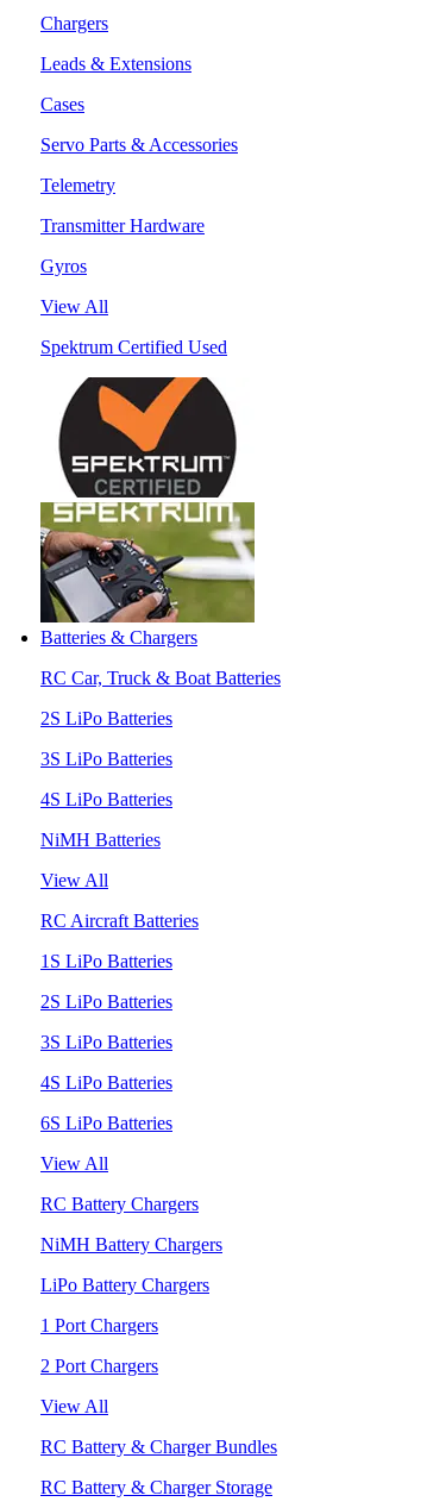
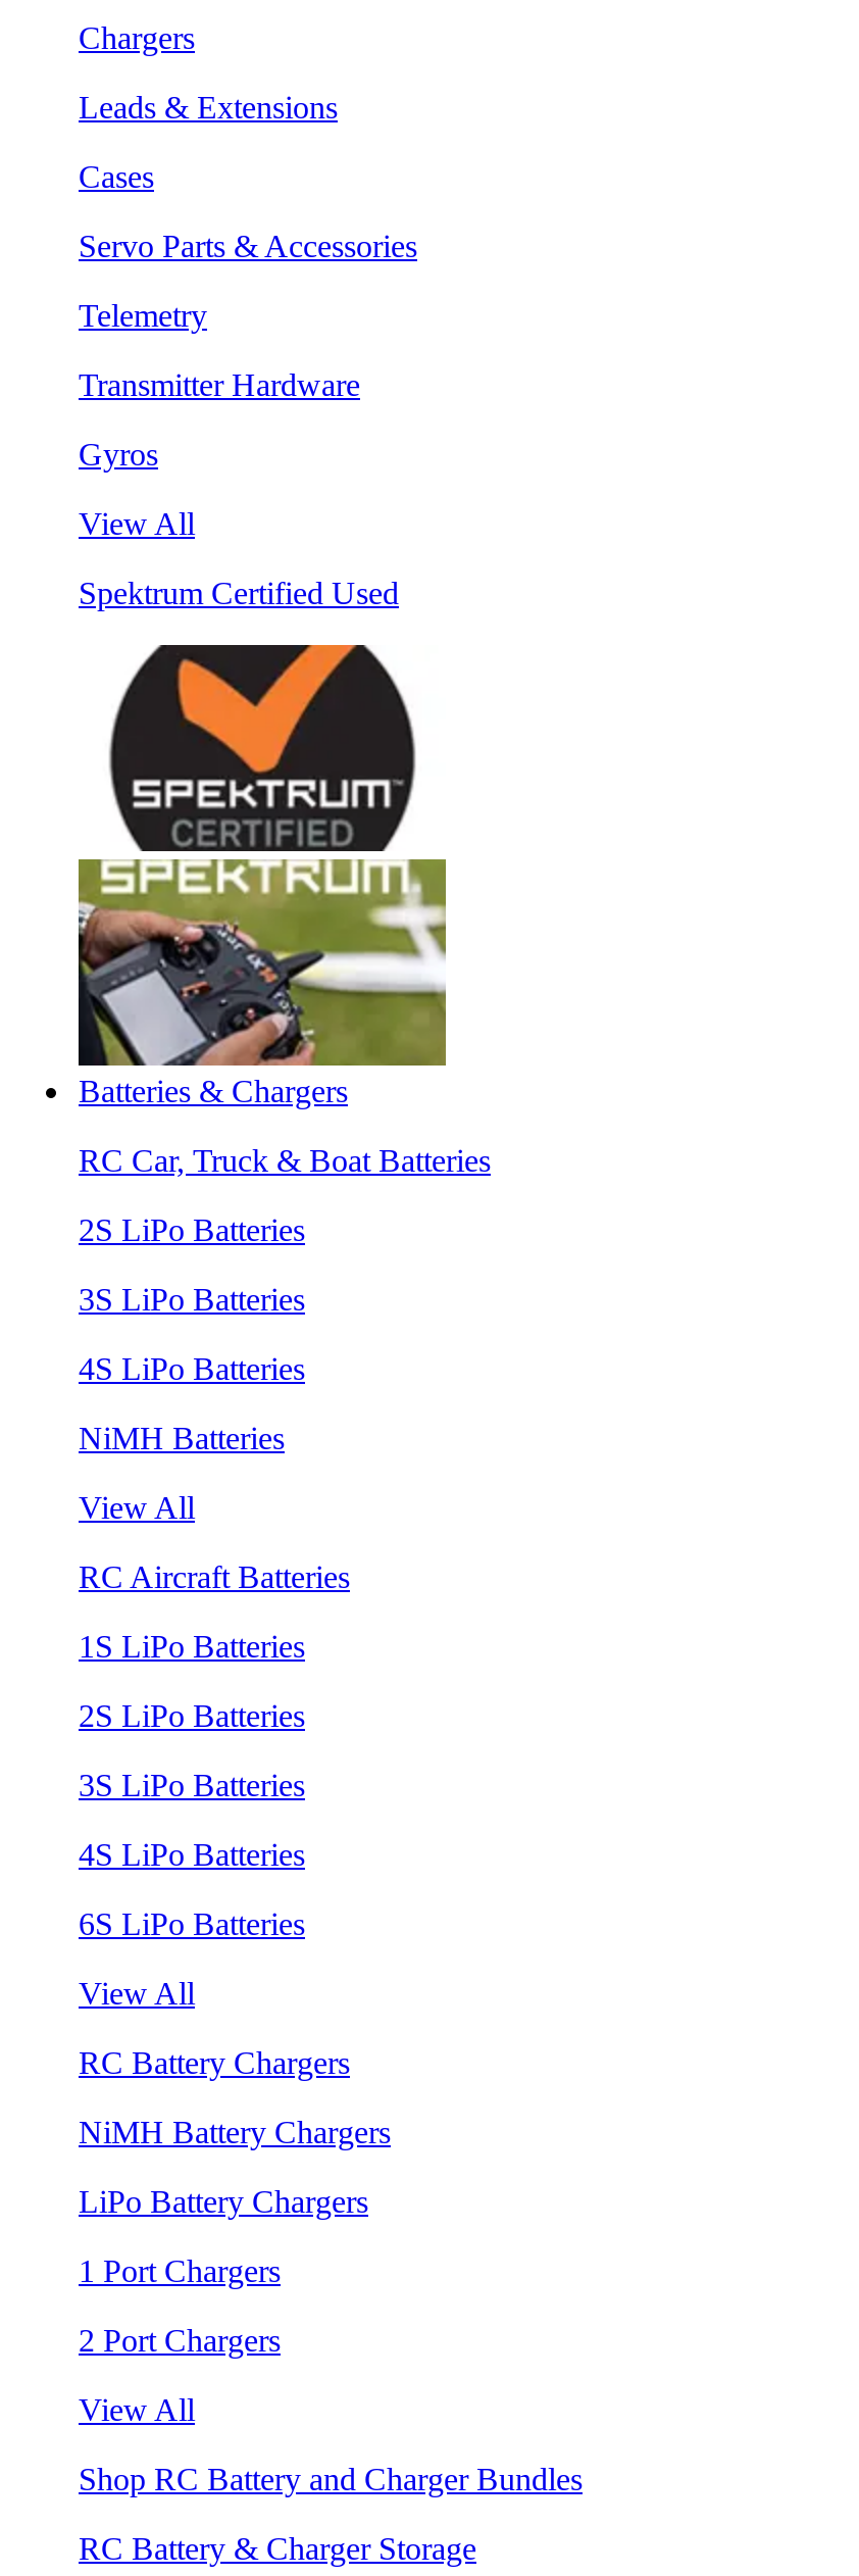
- RC Battery & Charger Bundles
+ Shop RC Battery and Charger Bundles
